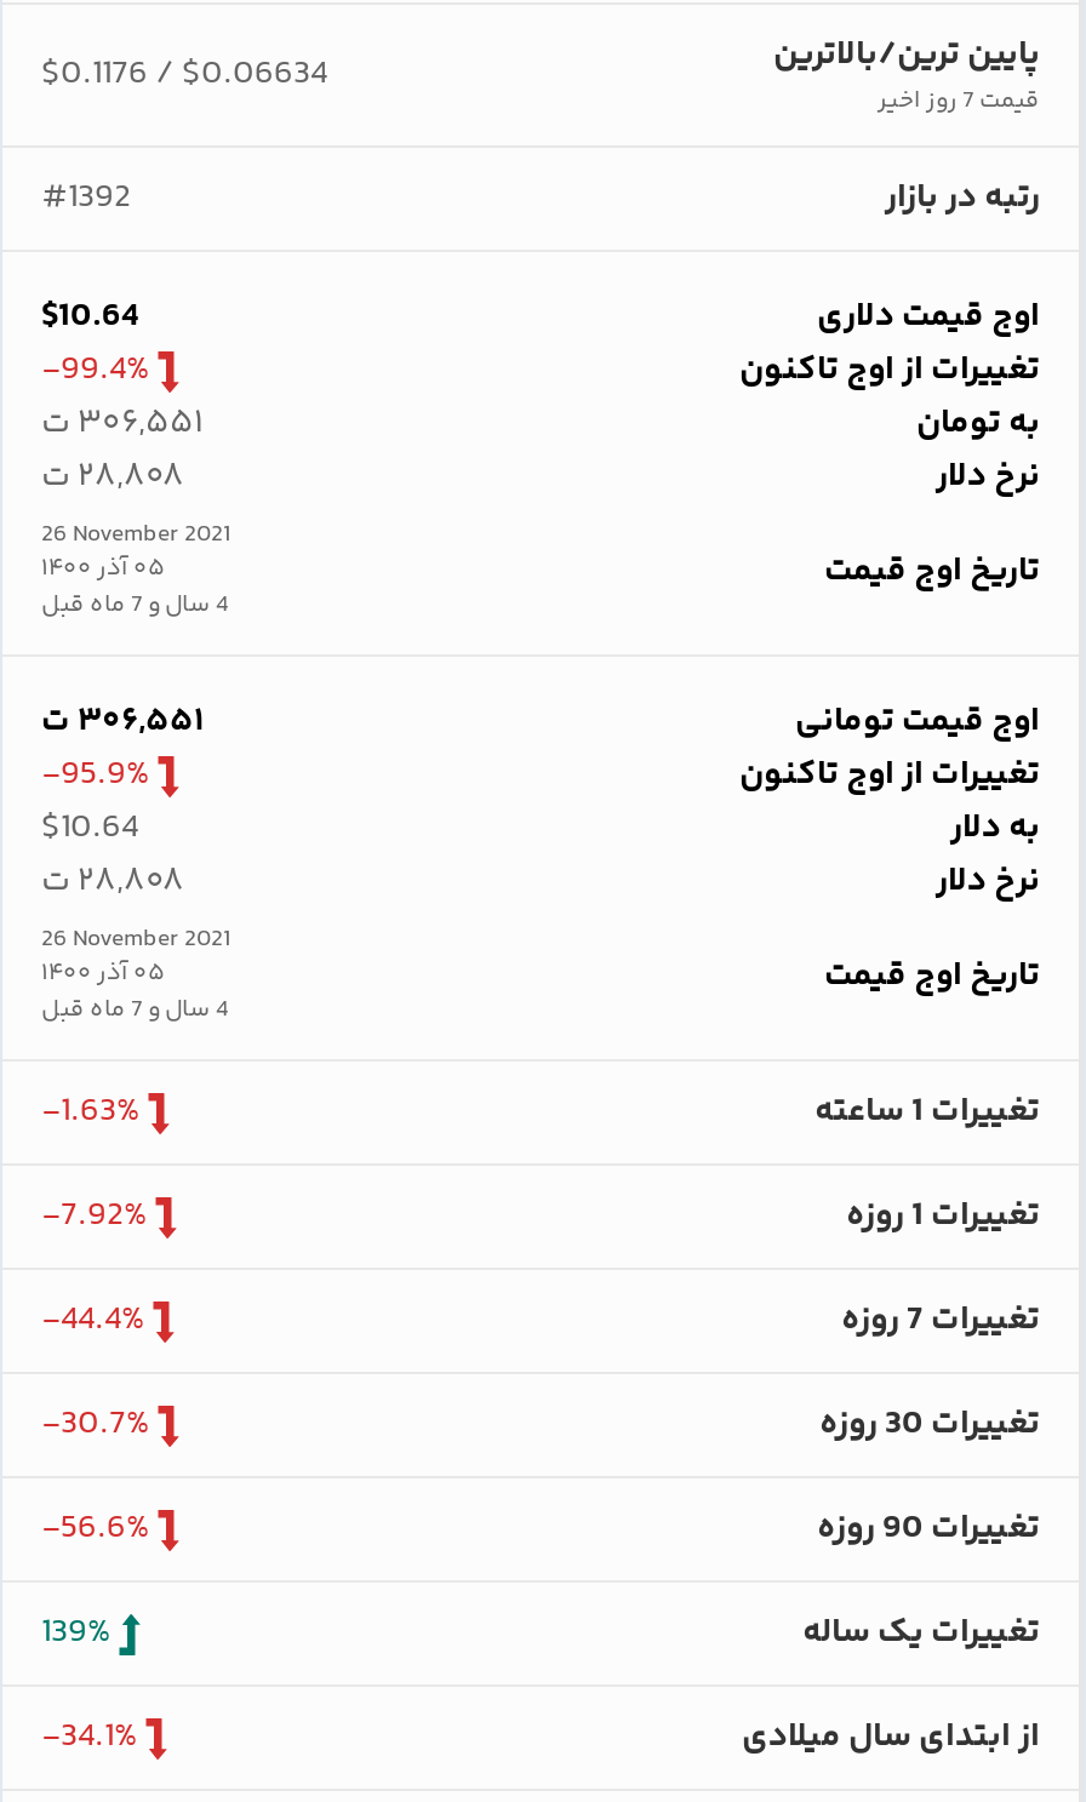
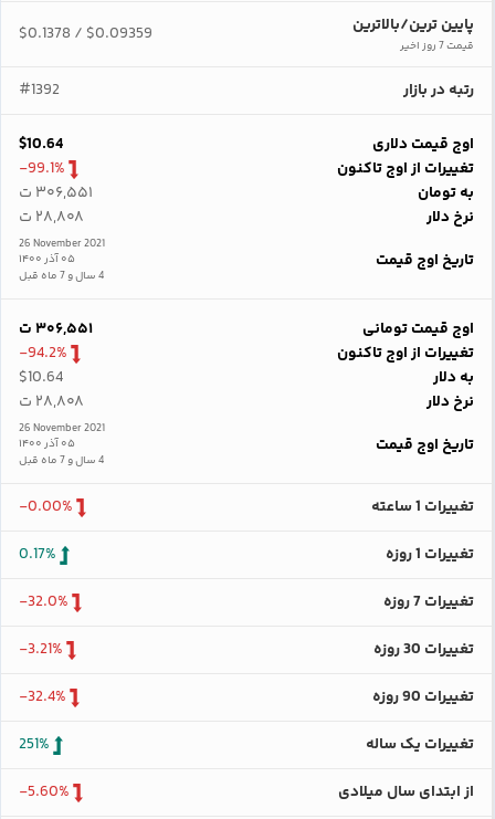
- $0.1176 / $0.06634
+ $0.1378 / $0.09359

- -99.4%
+ -99.1%

- -95.9%
+ -94.2%

- -1.63%
+ -0.00%

- -7.92%
+ 0.17%

- -44.4%
+ -32.0%

- -30.7%
+ -3.21%

- -56.6%
+ -32.4%

- 139%
+ 251%

- -34.1%
+ -5.60%
